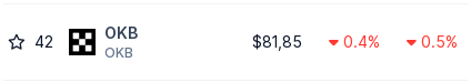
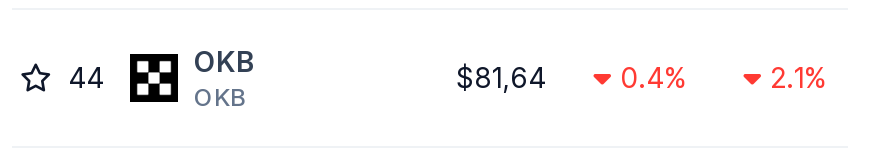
- 42
+ 44

- $81,85
+ $81,64

- 0.5%
+ 2.1%
